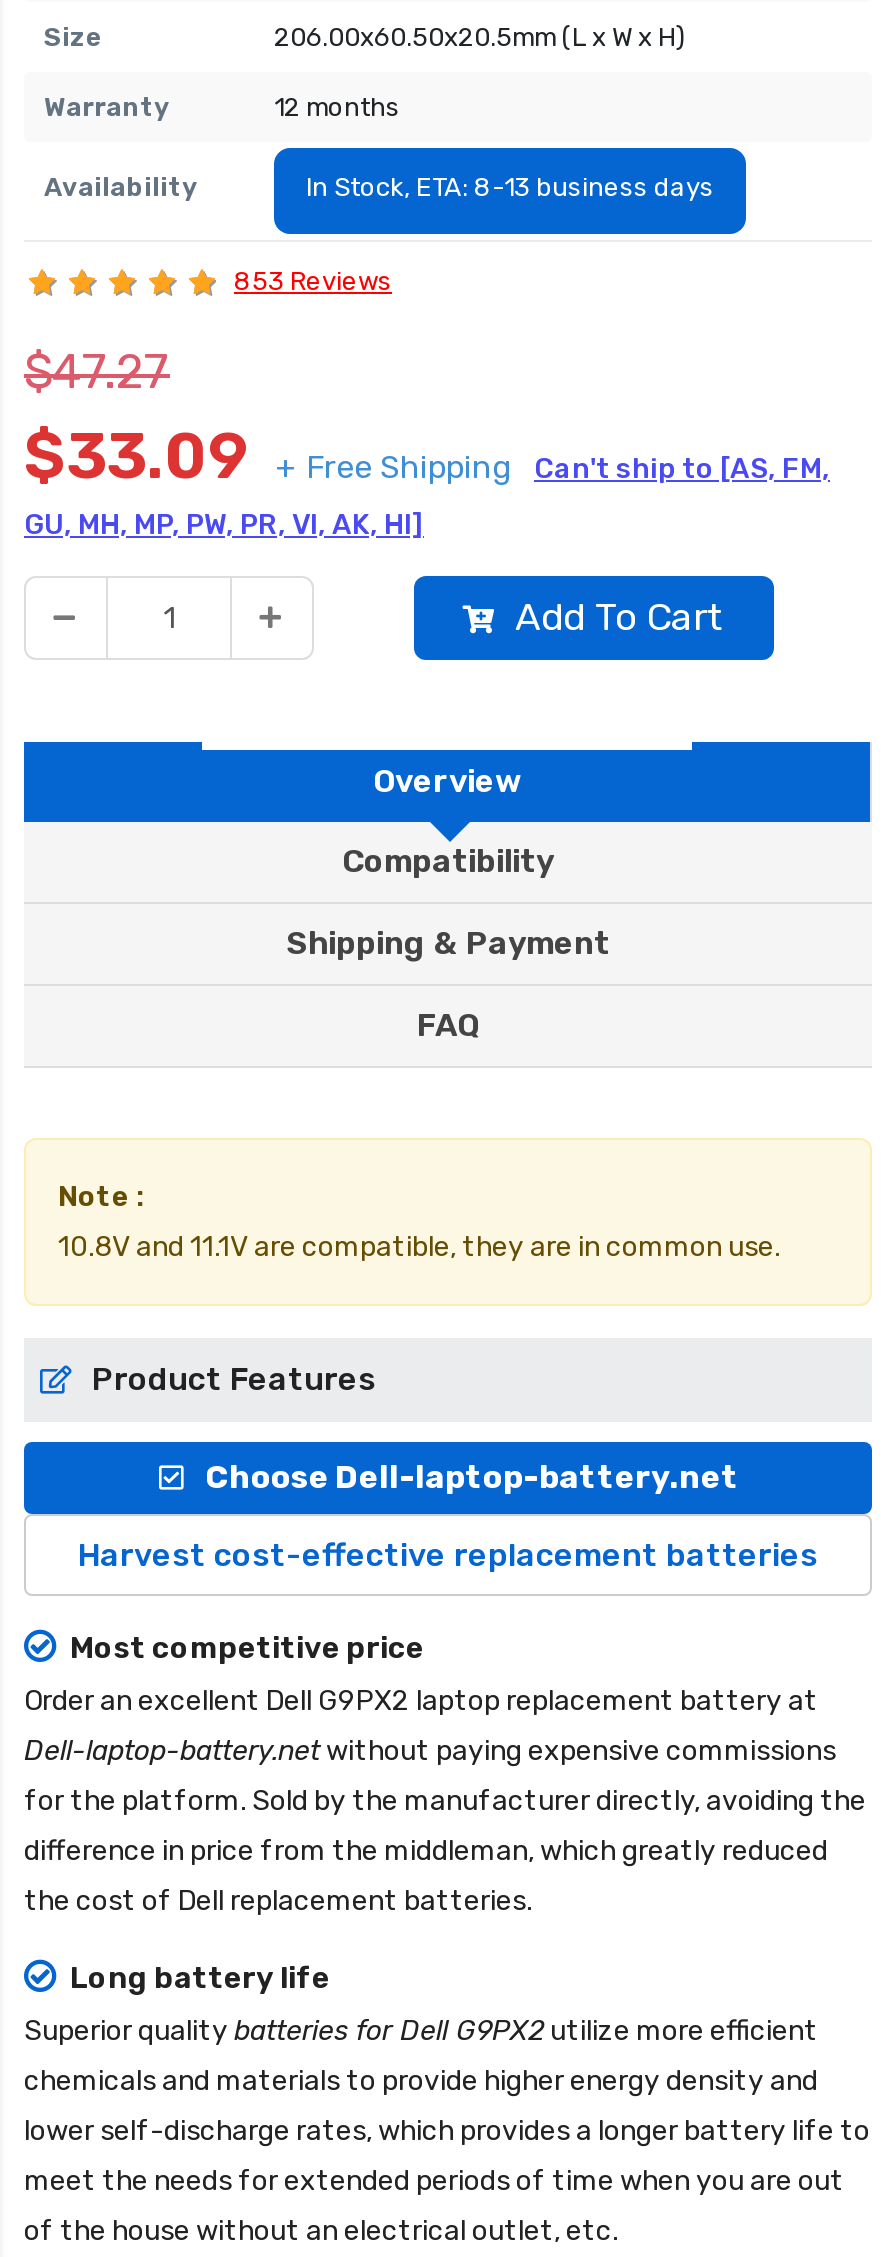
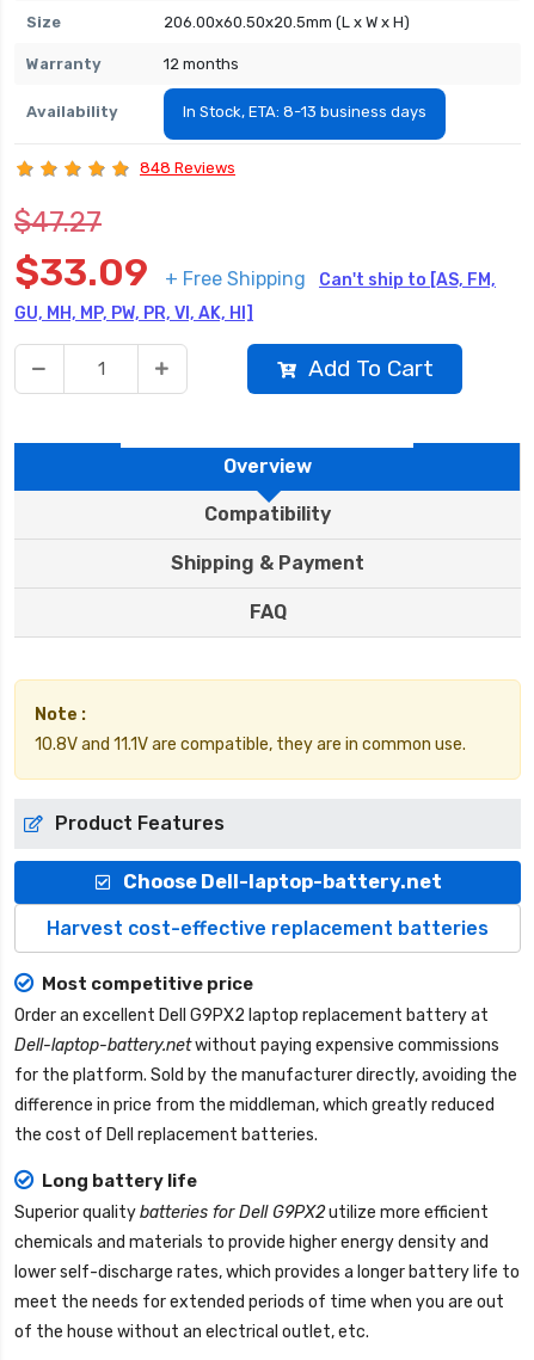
- 853 Reviews
+ 848 Reviews
